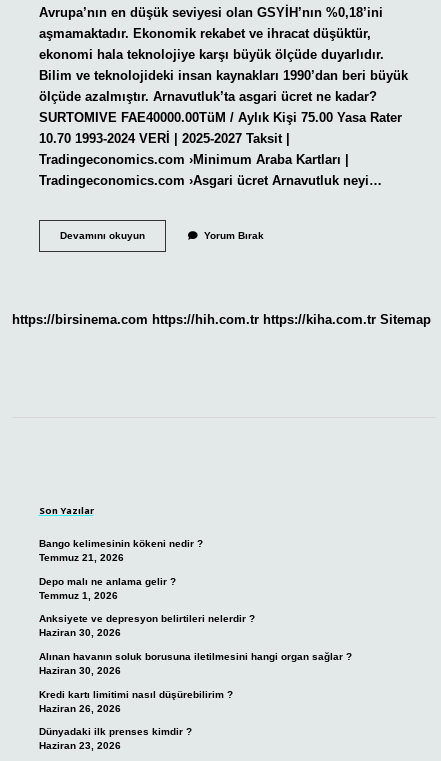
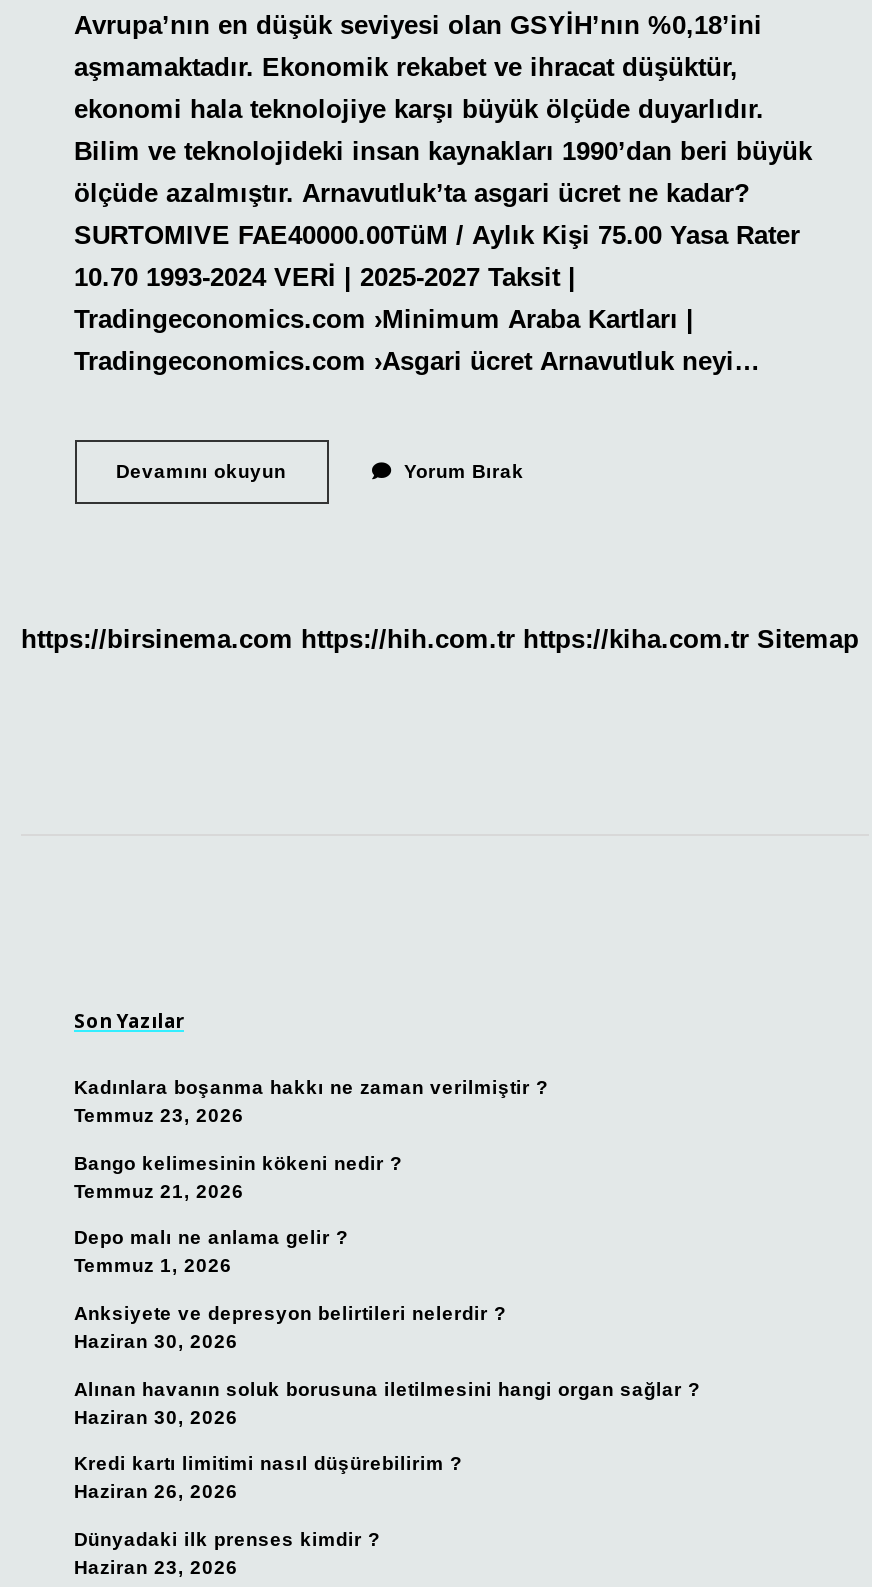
+ Kadınlara boşanma hakkı ne zaman verilmiştir ?
+ Temmuz 23, 2026
